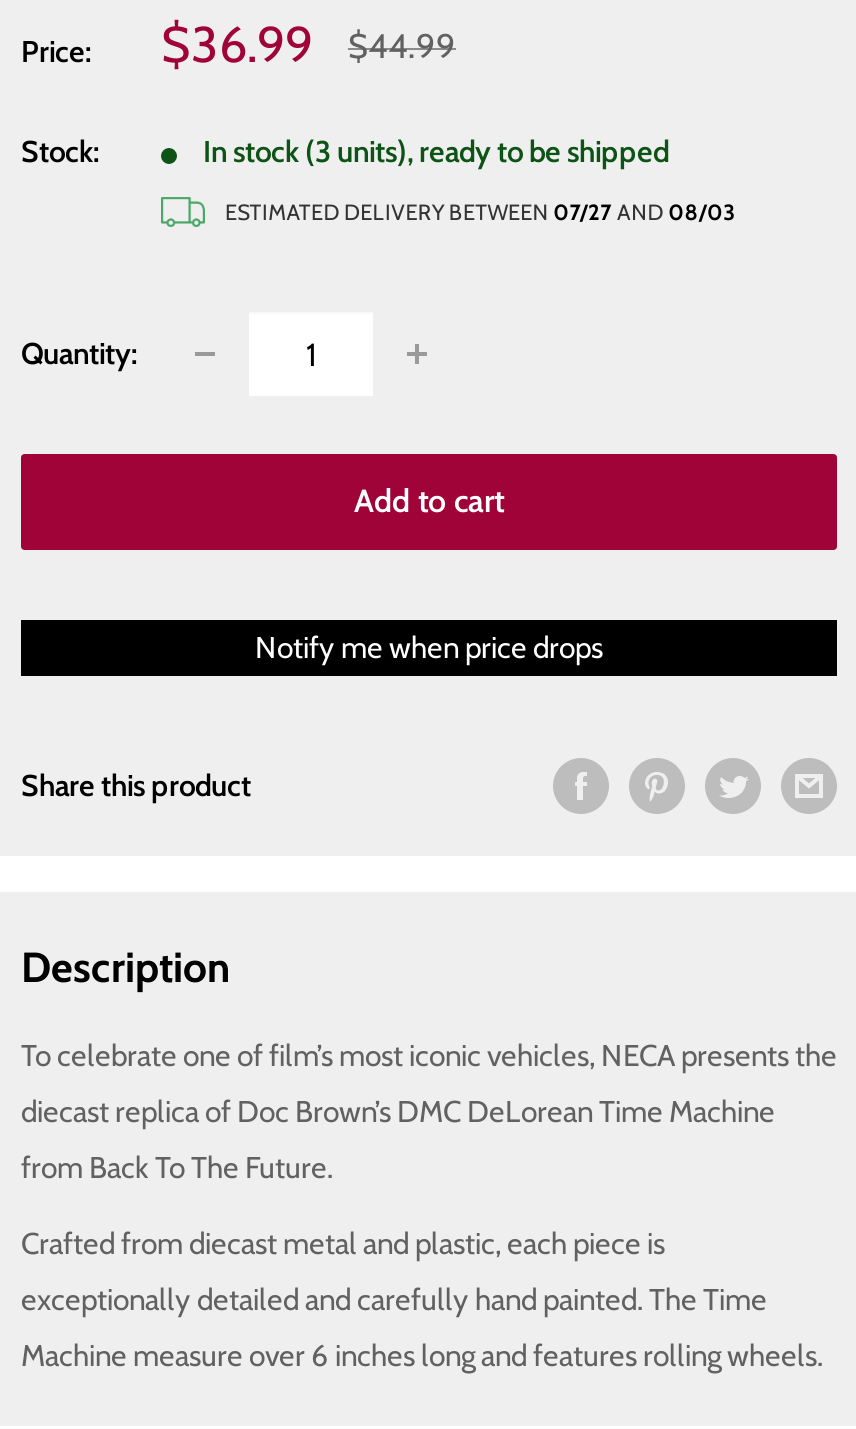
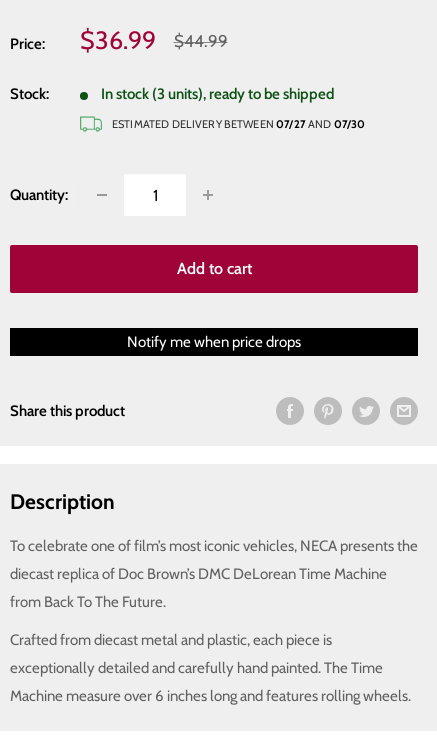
- ESTIMATED DELIVERY BETWEEN 07/27 AND 08/03
+ ESTIMATED DELIVERY BETWEEN 07/27 AND 07/30
